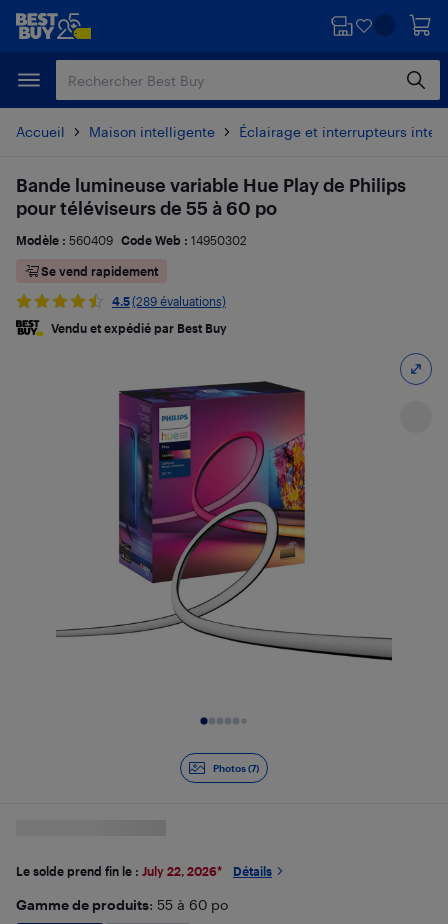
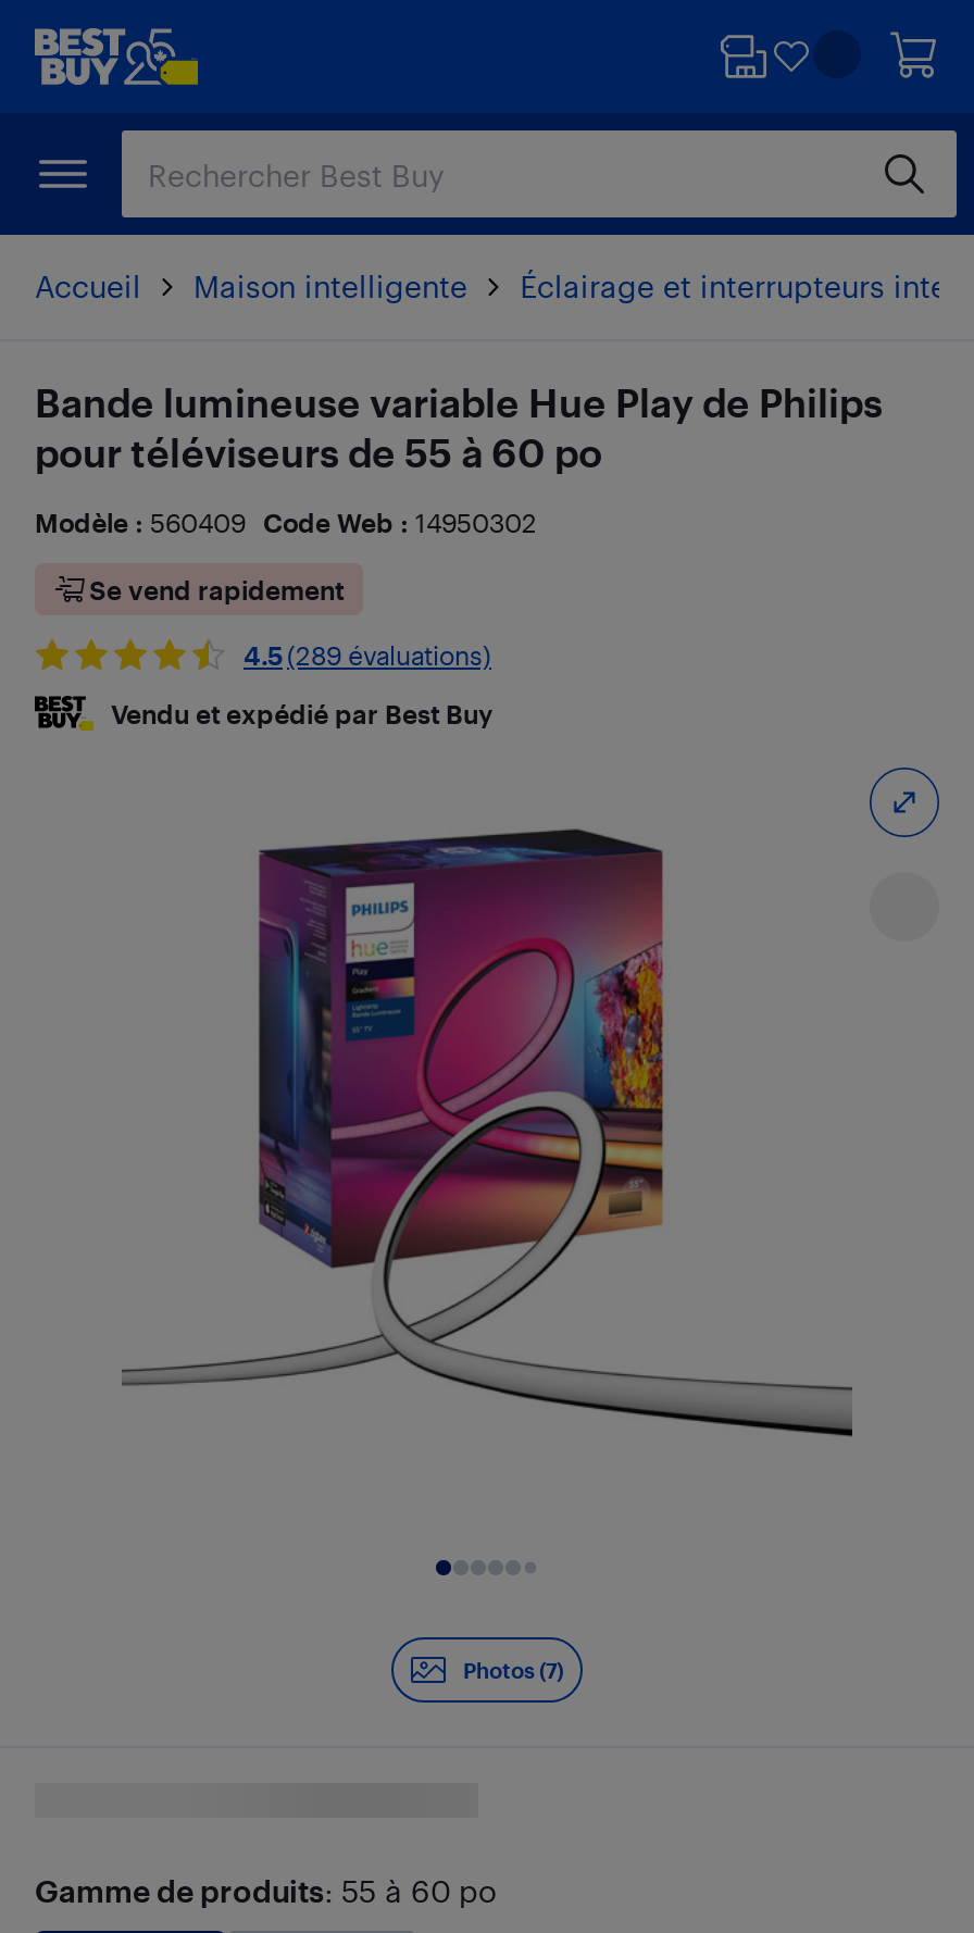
- Le solde prend fin le : July 22, 2026*
- Détails
